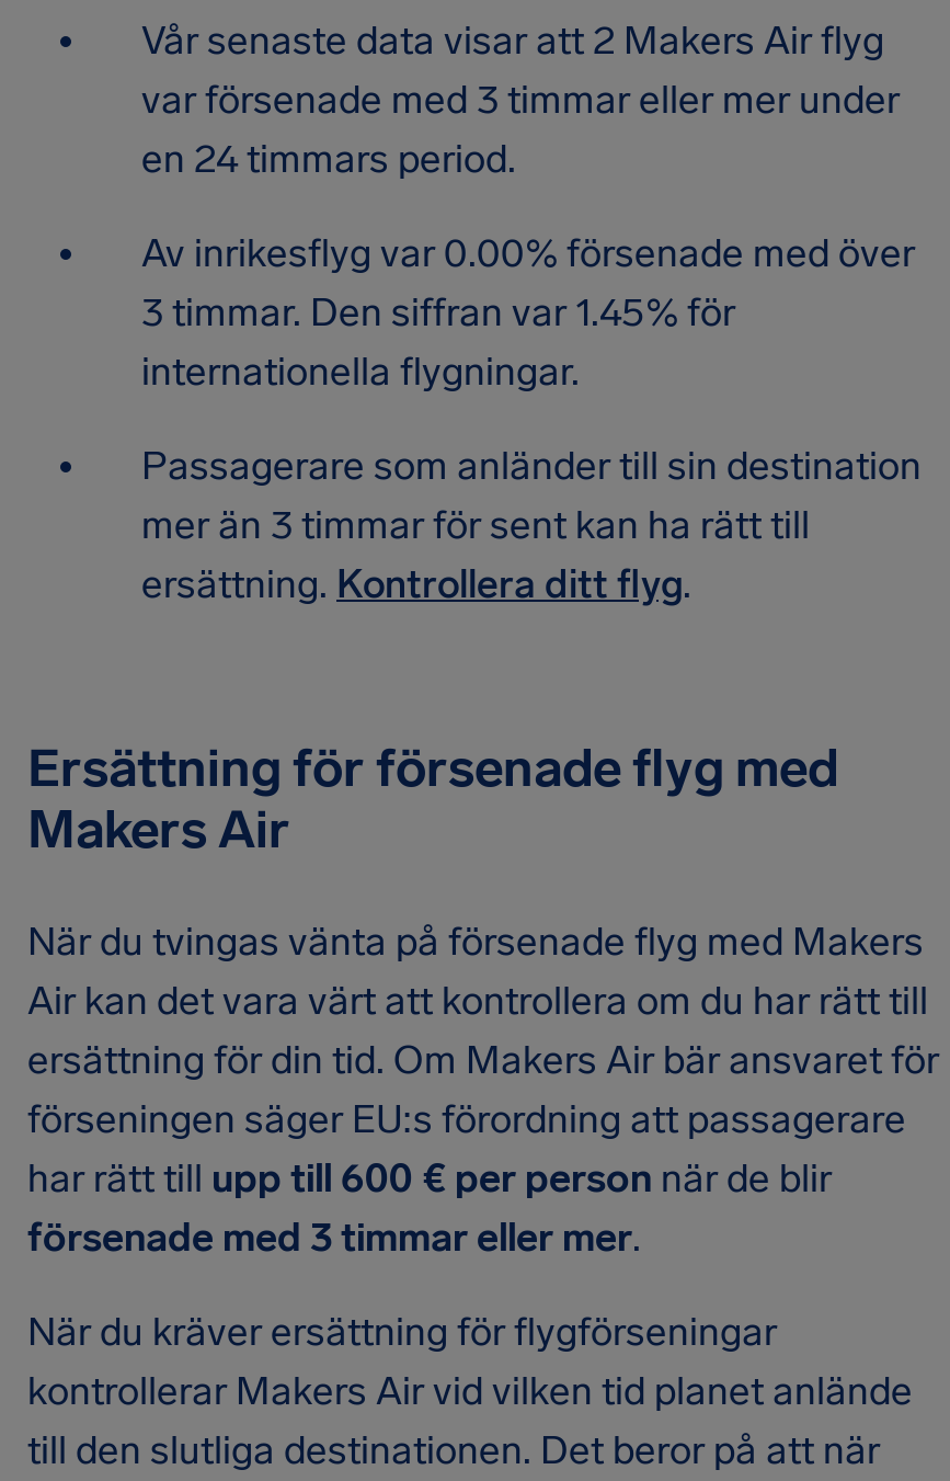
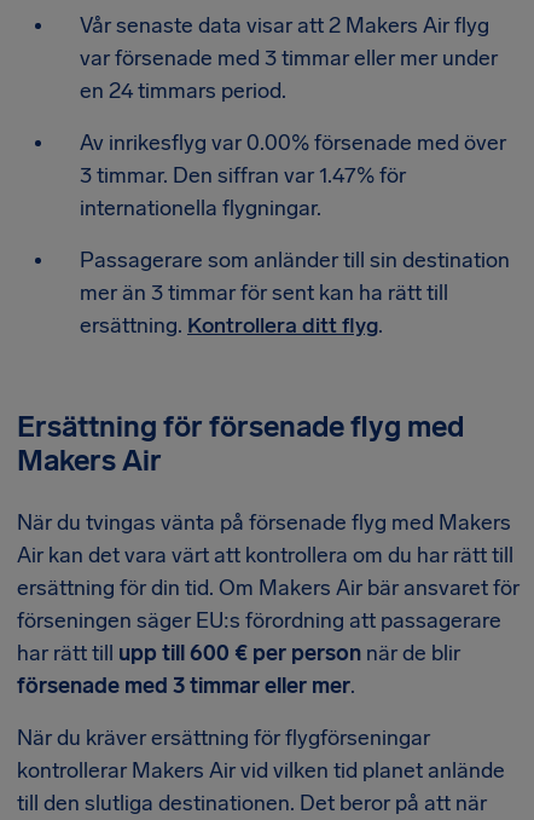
- 3 timmar. Den siffran var 1.45% för
+ 3 timmar. Den siffran var 1.47% för
